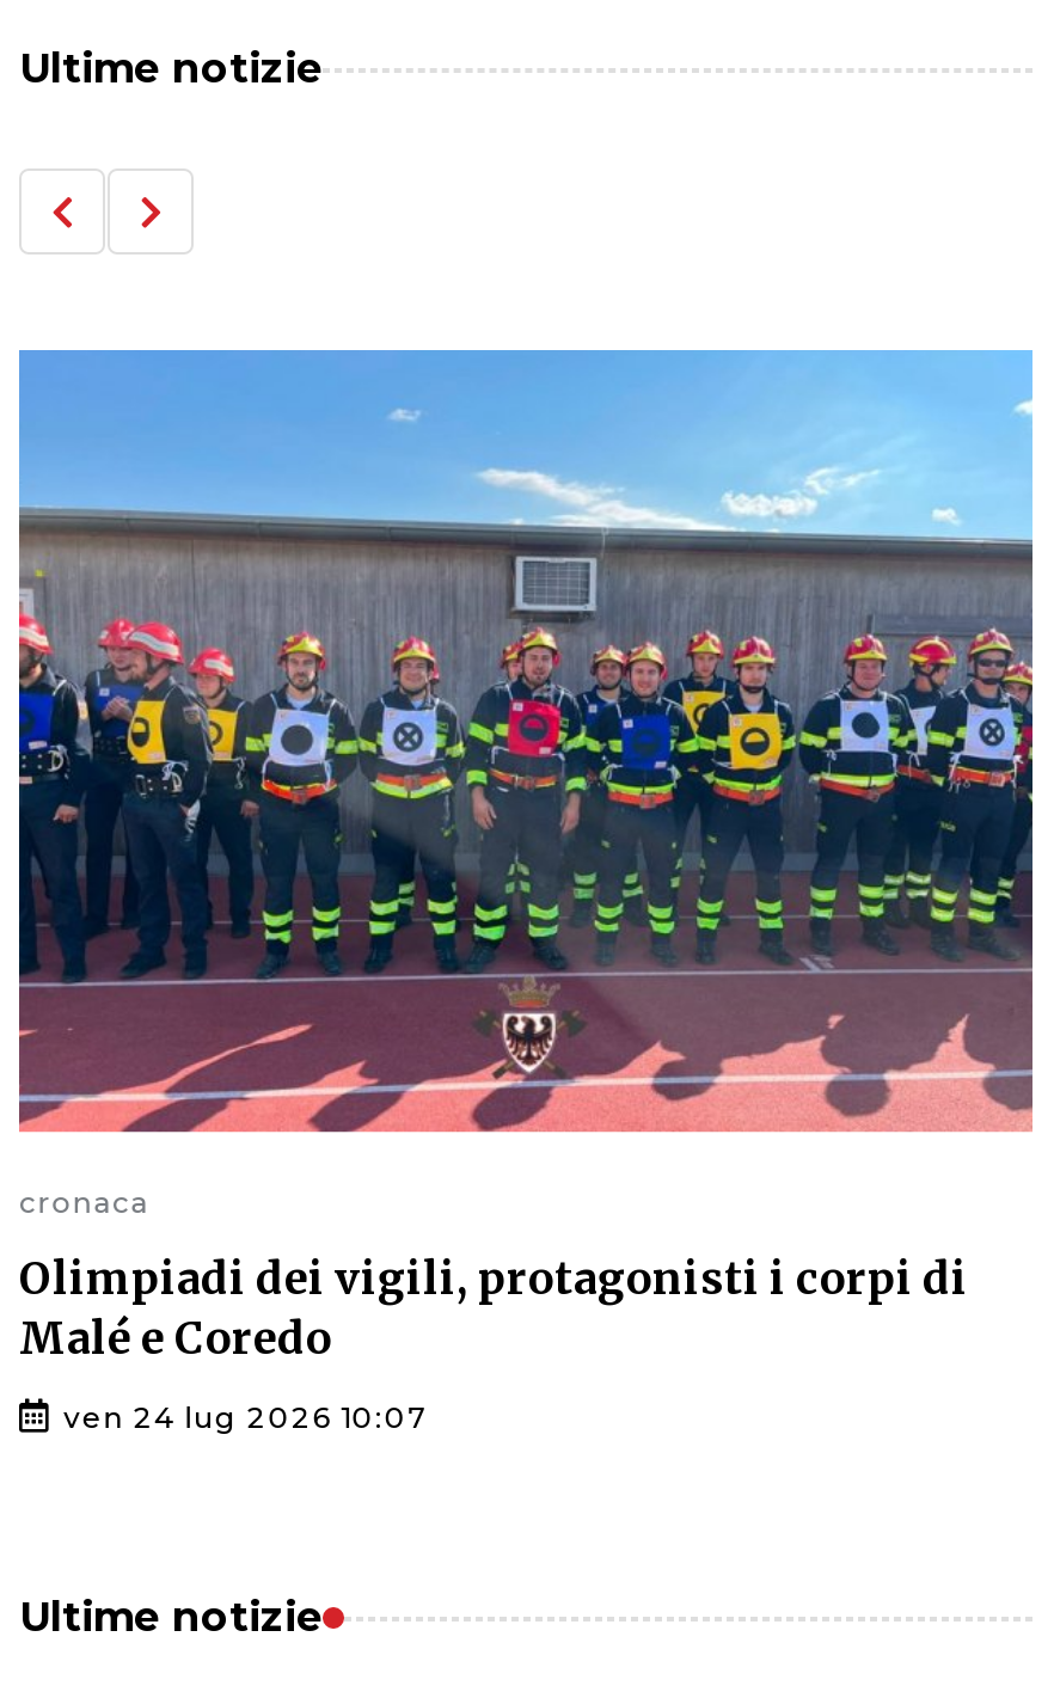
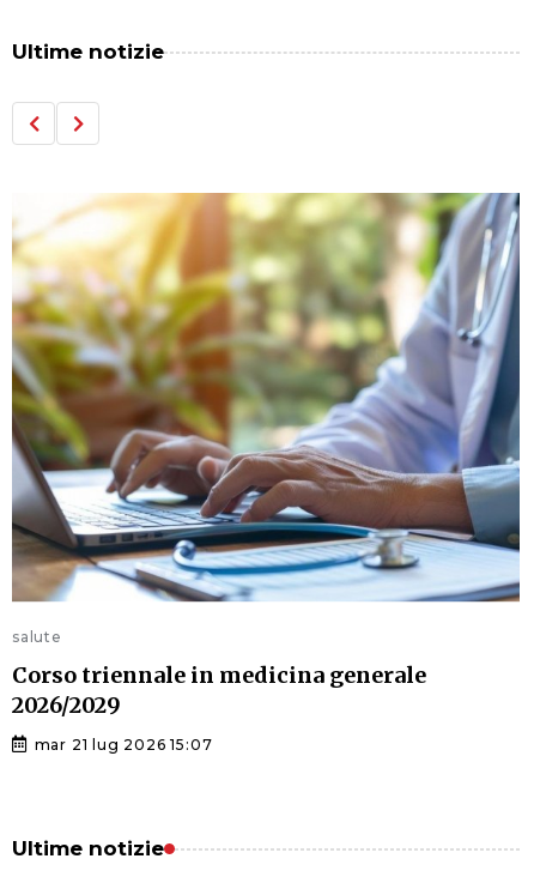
- [image]
- cronaca
+ [image]
+ salute

- Olimpiadi dei vigili, protagonisti i corpi di
- Malé e Coredo
+ Corso triennale in medicina generale
+ 2026/2029

- ven 24 lug 2026 10:07
+ mar 21 lug 2026 15:07
